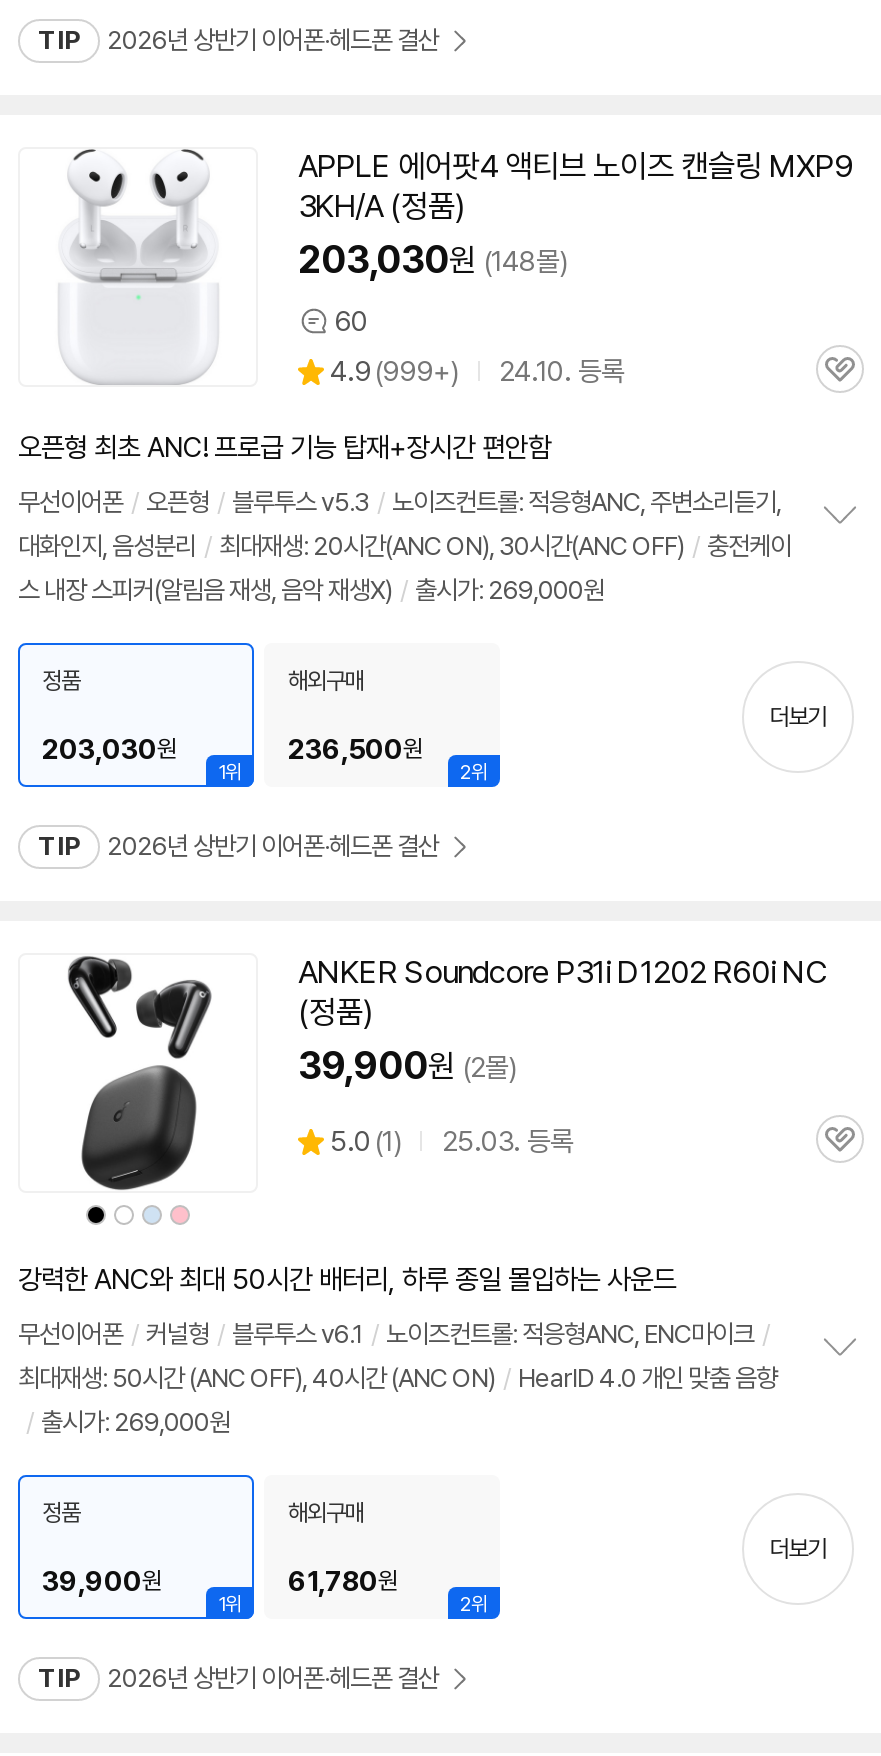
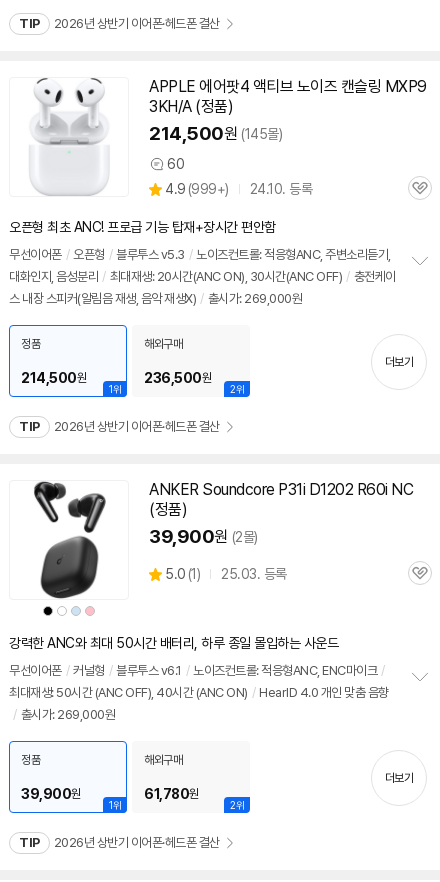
- 203,030원 (148몰)
+ 214,500원 (145몰)

- 203,030원
+ 214,500원
